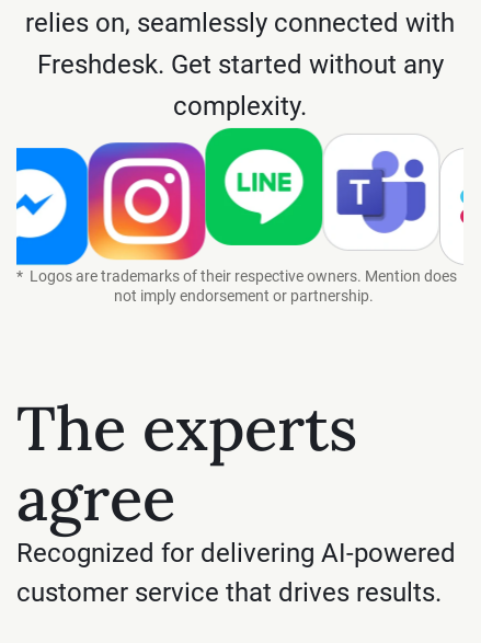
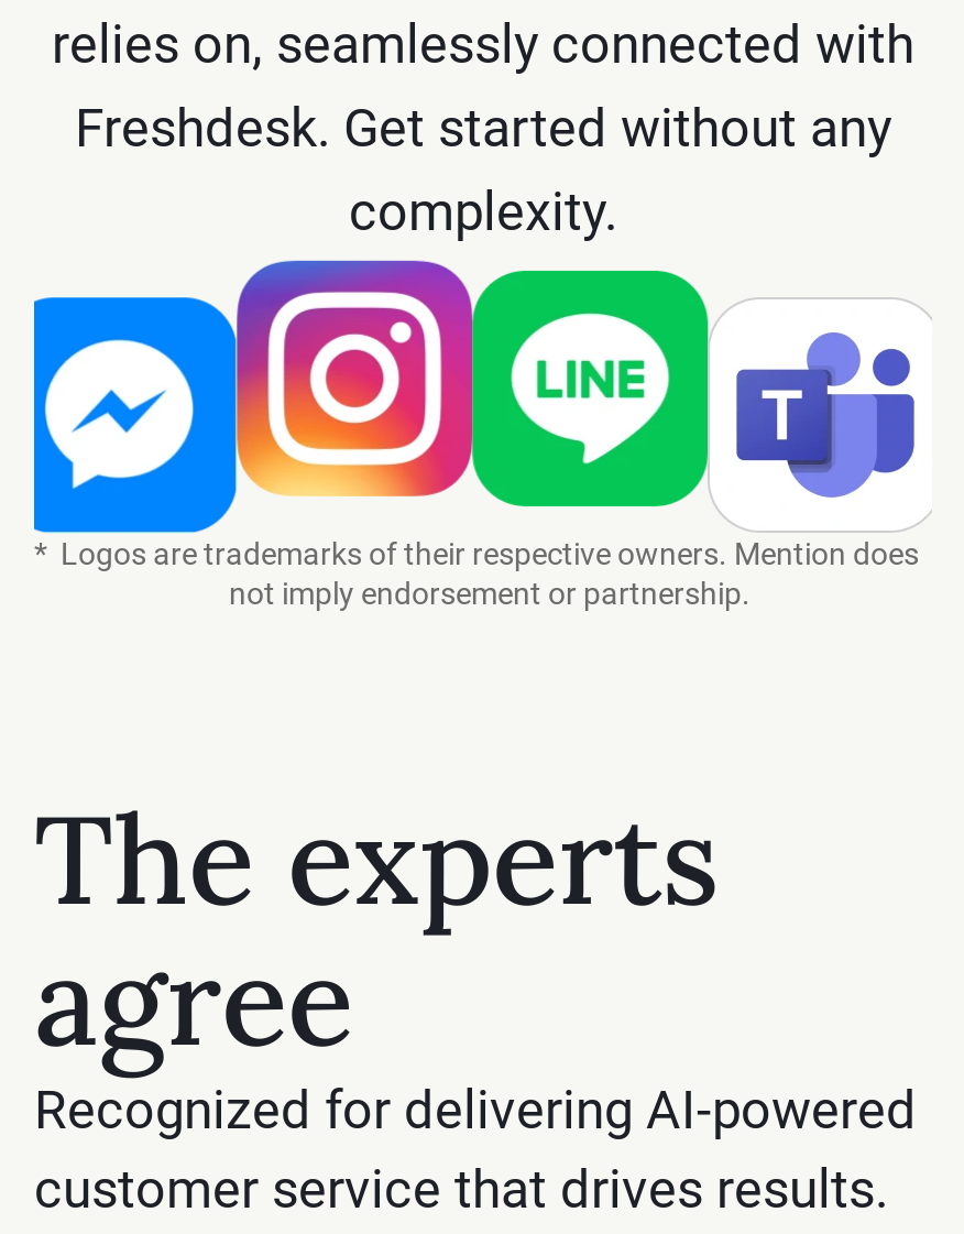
- [image]
+ [image]
